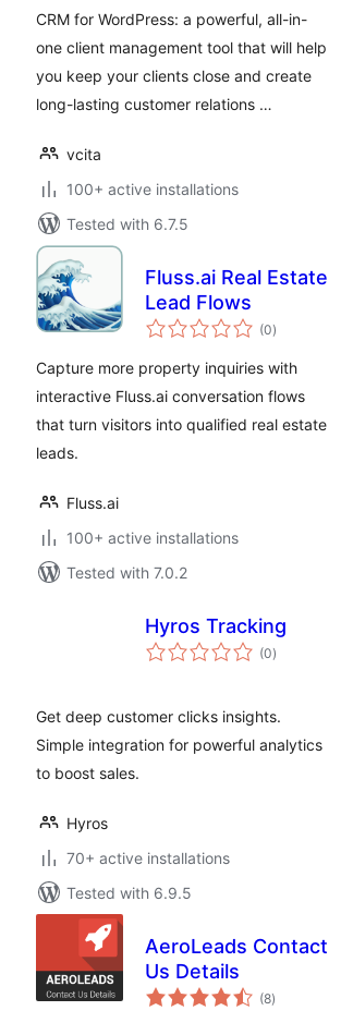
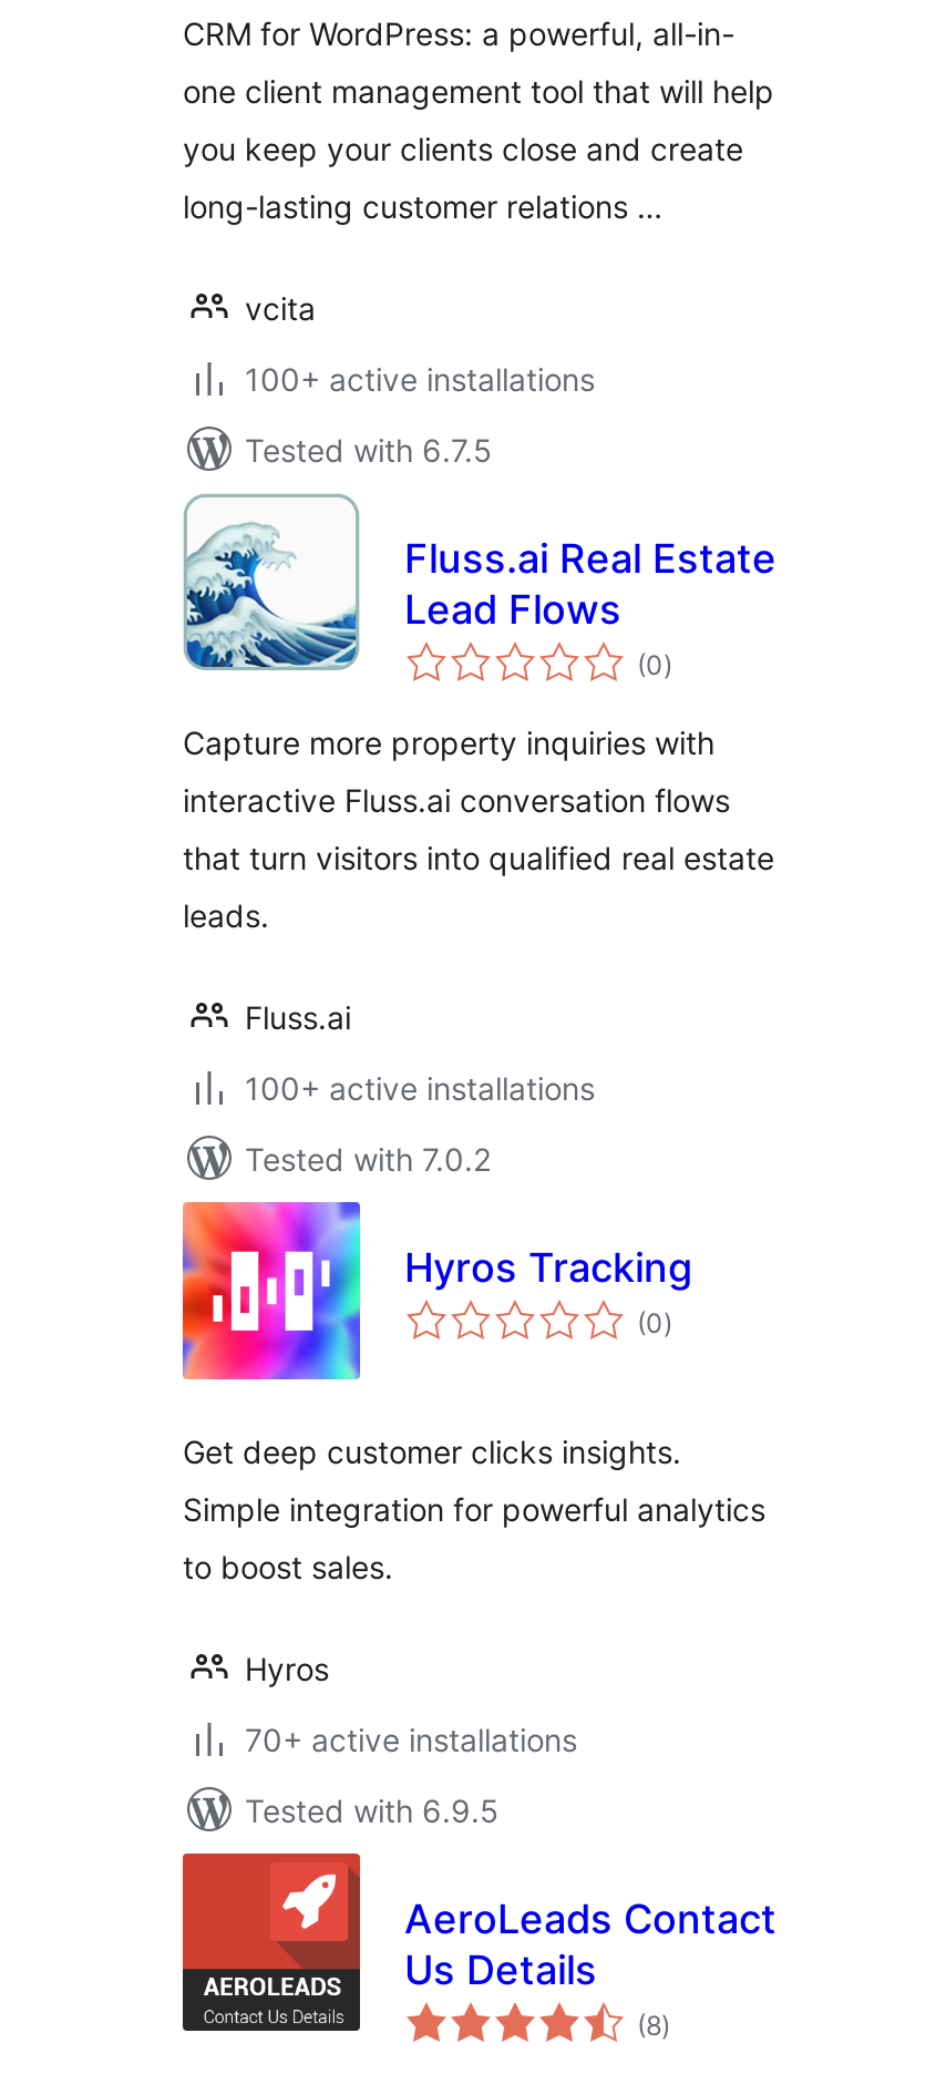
+ [image]
